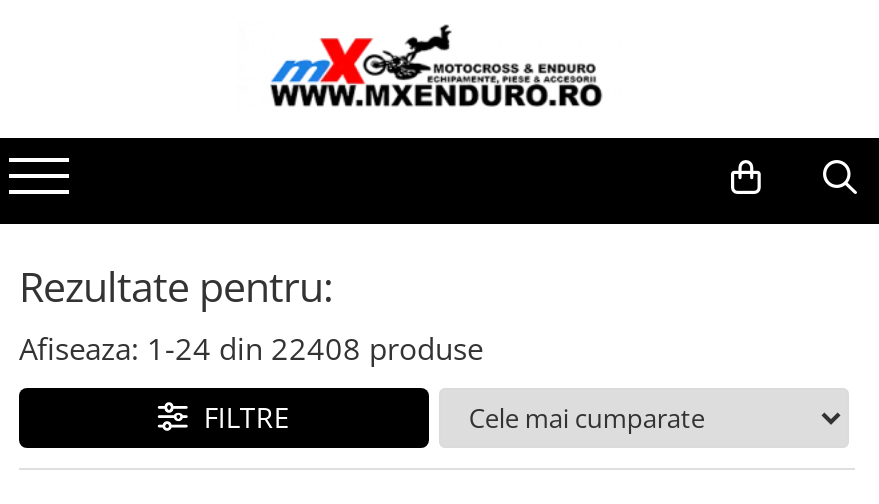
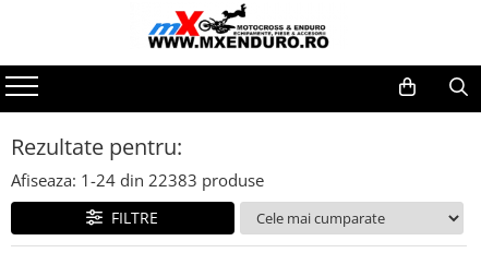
- Afiseaza: 1- 24 din 22408 produse
+ Afiseaza: 1- 24 din 22383 produse
